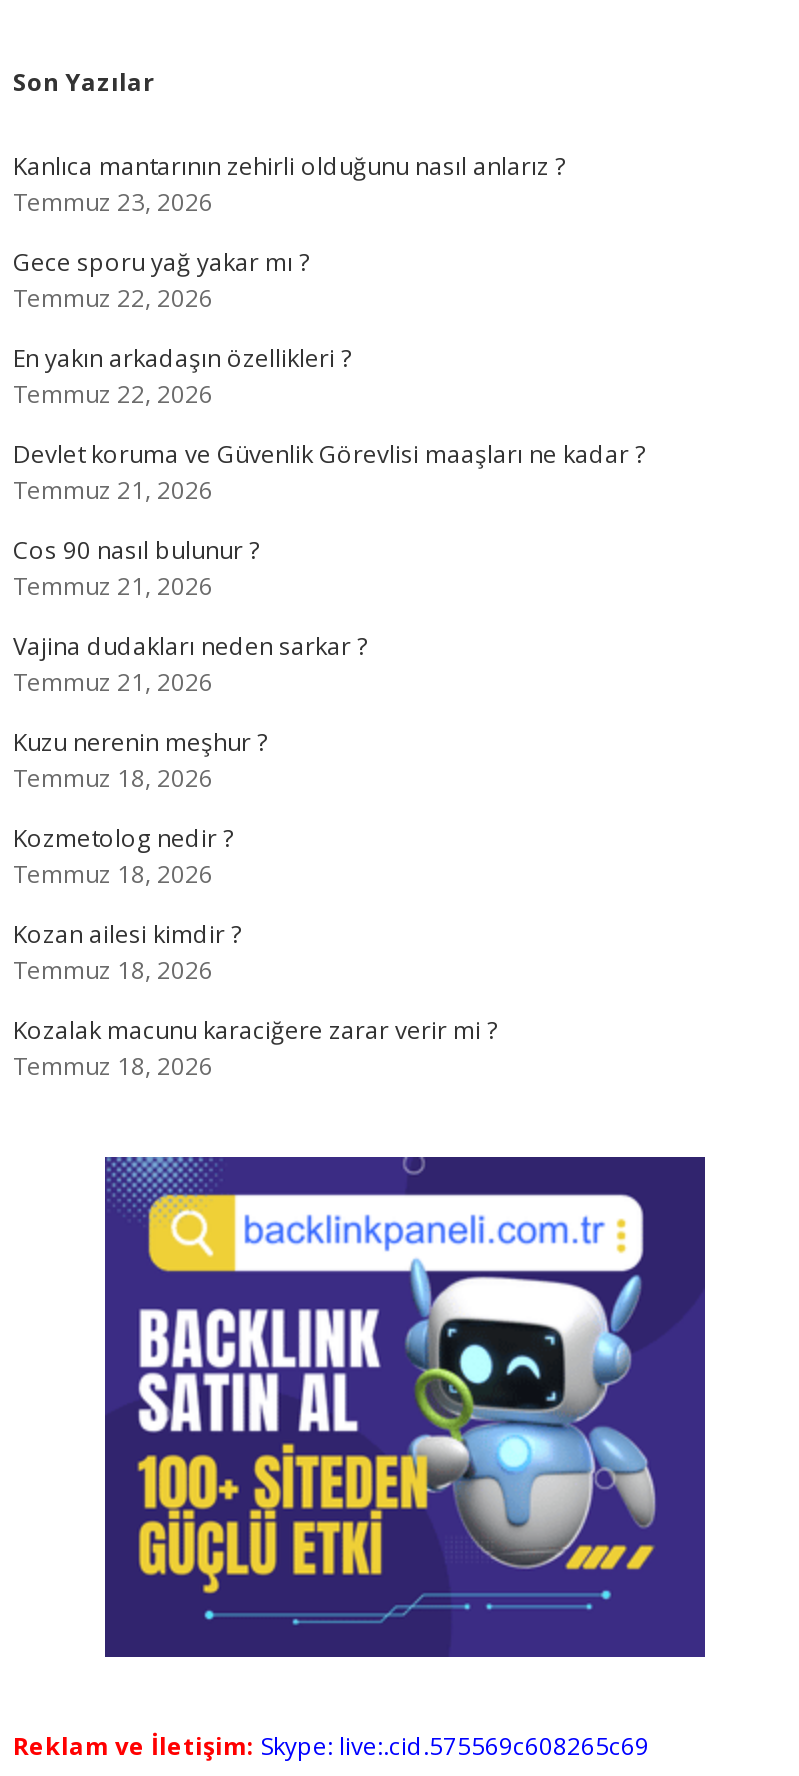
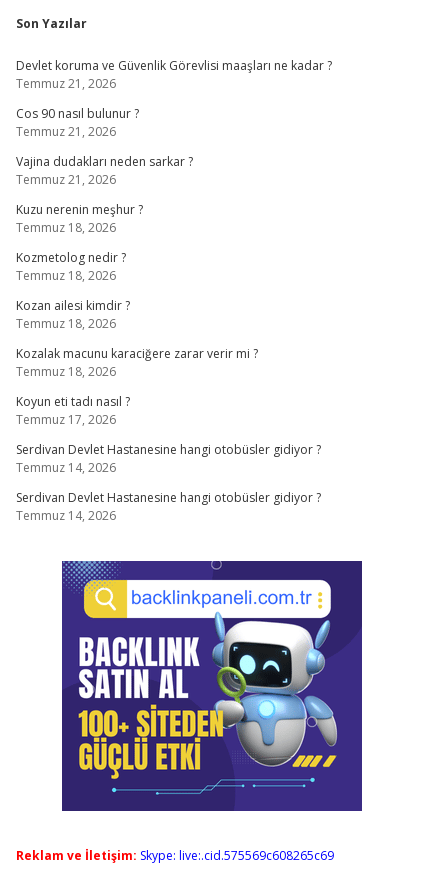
- Kanlıca mantarının zehirli olduğunu nasıl anlarız ?
- Temmuz 23, 2026
- Gece sporu yağ yakar mı ?
- Temmuz 22, 2026
- En yakın arkadaşın özellikleri ?
- Temmuz 22, 2026

moved up: Devlet koruma ve Güvenlik Görevlisi maaşları ne kadar ? | Temmuz 21, 2026 | Cos 90 nasıl bulunur ? | ... | Kozalak macunu karaciğere zarar verir mi ? | Temmuz 18, 2026

+ Koyun eti tadı nasıl ?
+ Temmuz 17, 2026
+ Serdivan Devlet Hastanesine hangi otobüsler gidiyor ?
+ Temmuz 14, 2026
+ Serdivan Devlet Hastanesine hangi otobüsler gidiyor ?
+ Temmuz 14, 2026
